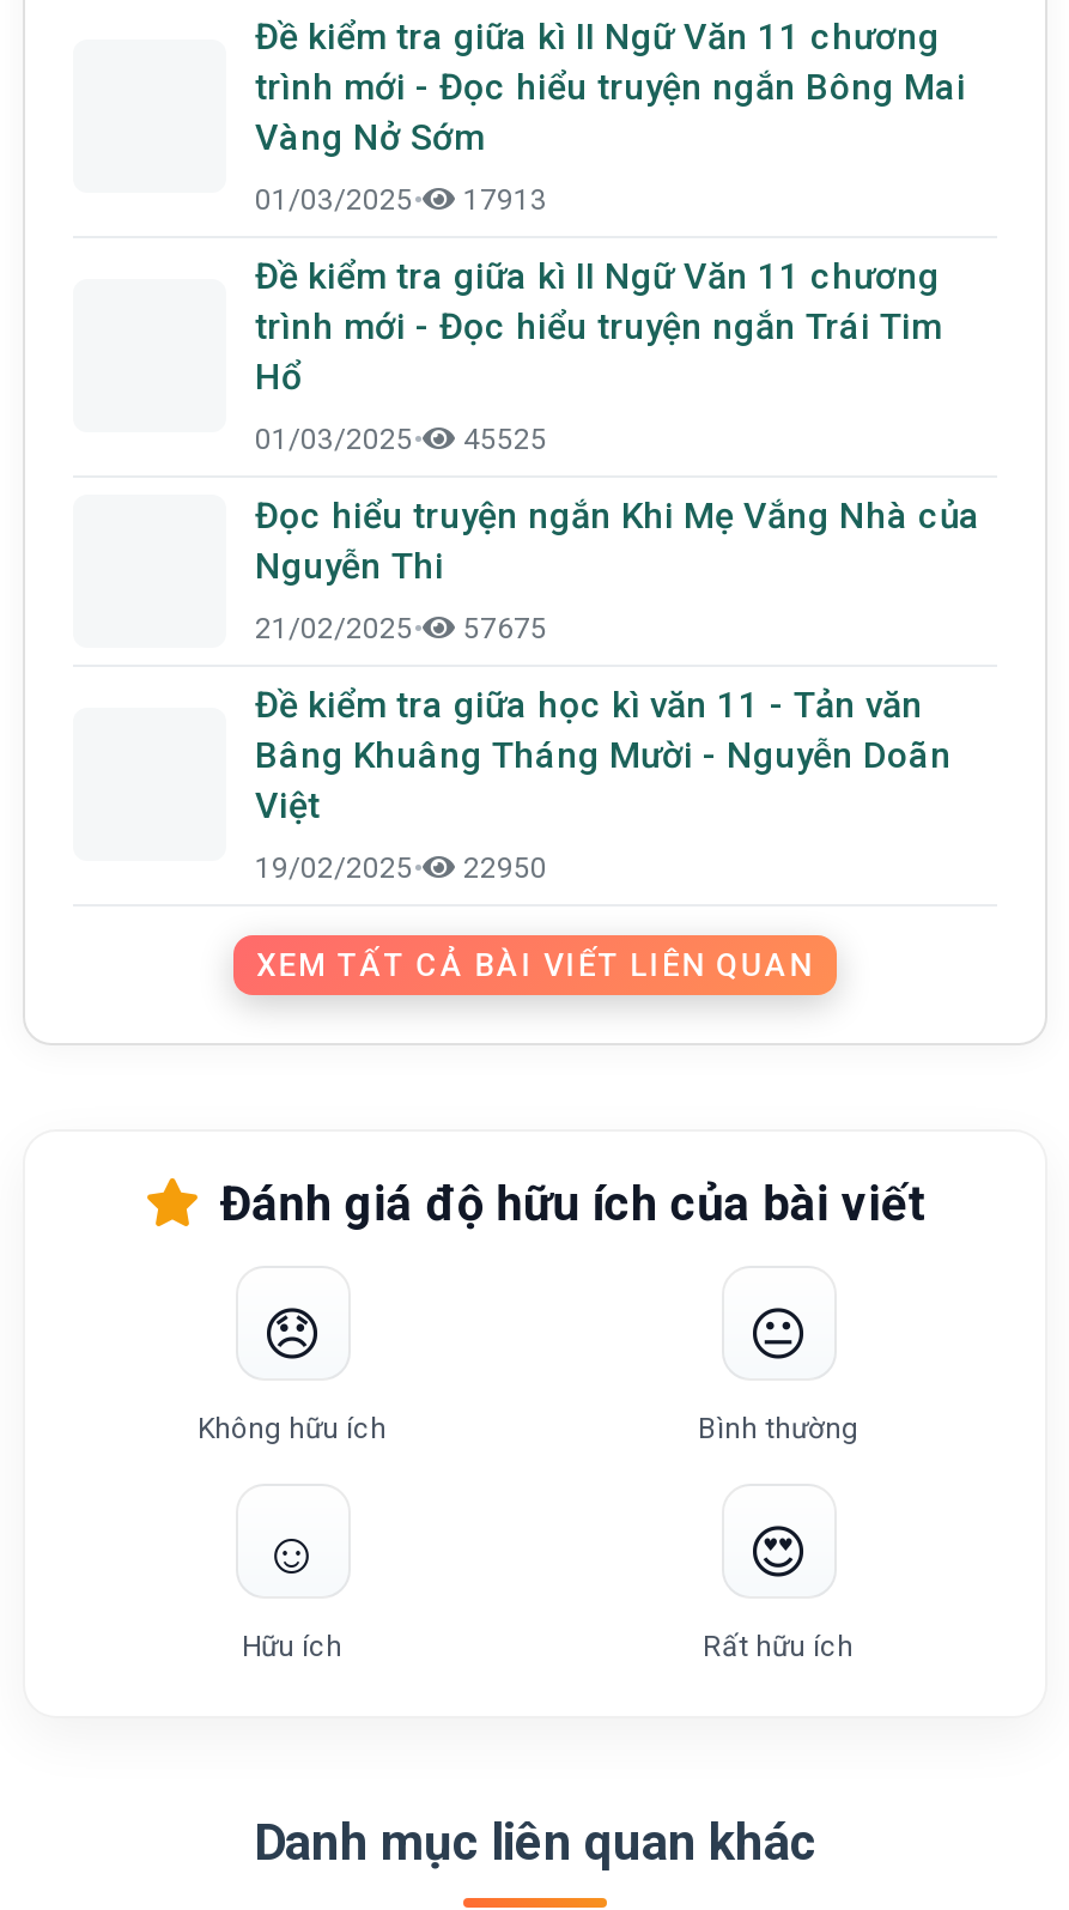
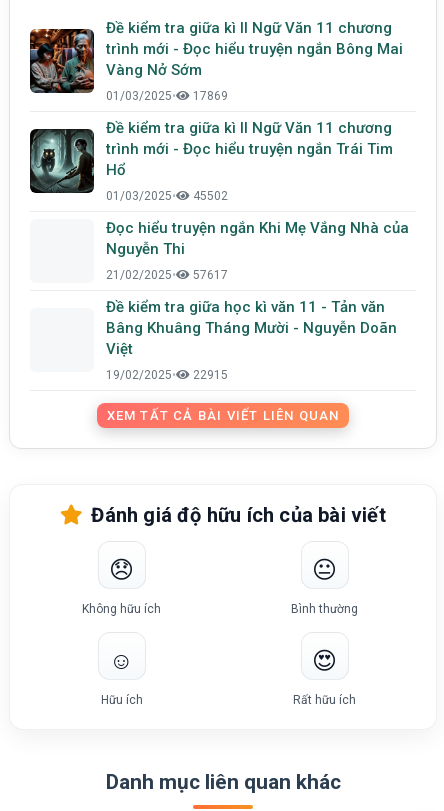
+ [image]

- 01/03/2025• 17913
+ 01/03/2025• 17869

+ [image]

- 01/03/2025• 45525
+ 01/03/2025• 45502

- 21/02/2025• 57675
+ 21/02/2025• 57617

- 19/02/2025• 22950
+ 19/02/2025• 22915
